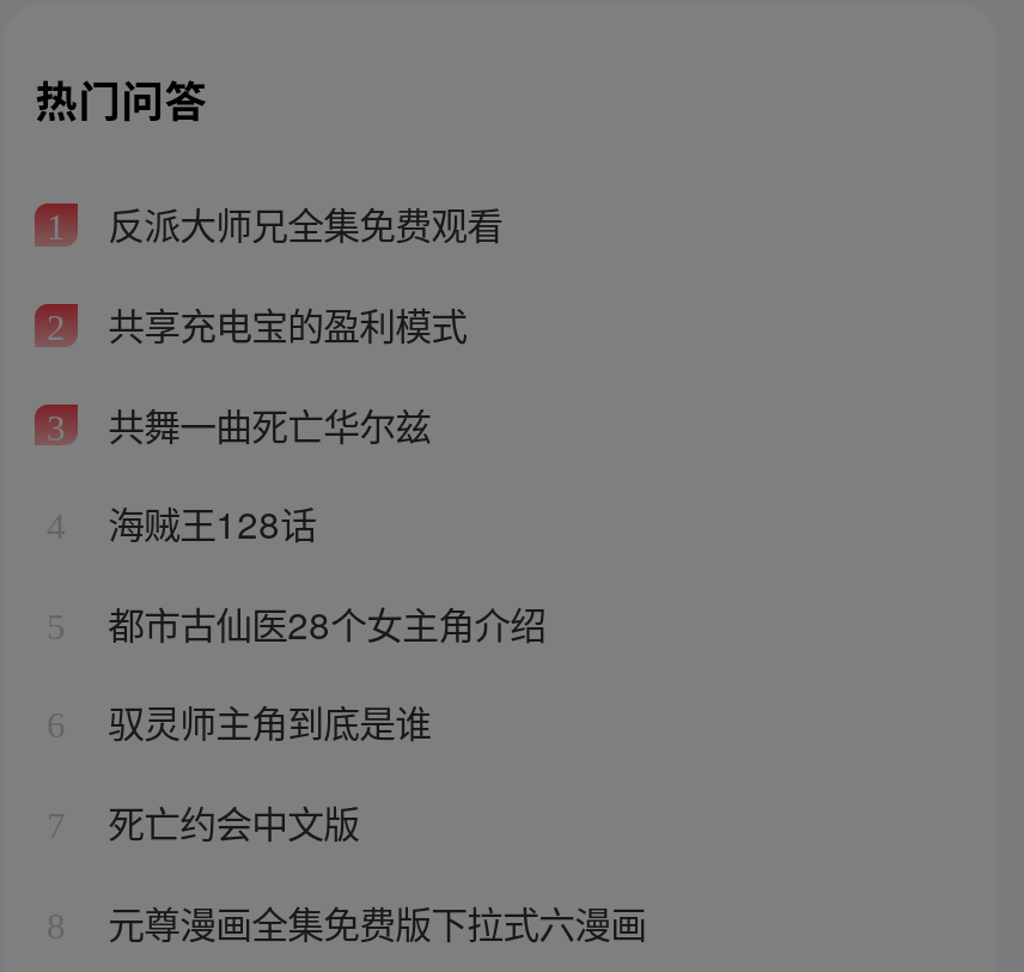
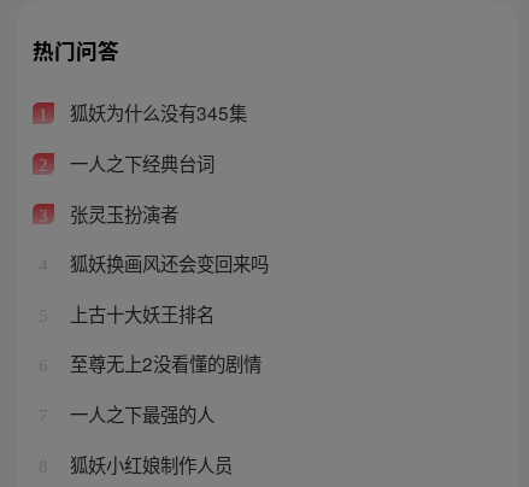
- 反派大师兄全集免费观看
+ 狐妖为什么没有345集

- 共享充电宝的盈利模式
+ 一人之下经典台词

- 共舞一曲死亡华尔兹
+ 张灵玉扮演者

- 海贼王128话
+ 狐妖换画风还会变回来吗

- 都市古仙医28个女主角介绍
+ 上古十大妖王排名

- 驭灵师主角到底是谁
+ 至尊无上2没看懂的剧情

- 死亡约会中文版
+ 一人之下最强的人

- 元尊漫画全集免费版下拉式六漫画
+ 狐妖小红娘制作人员
